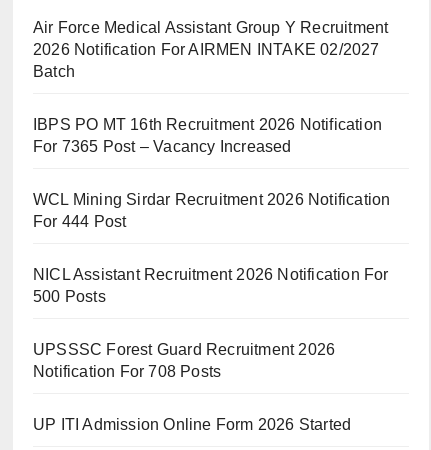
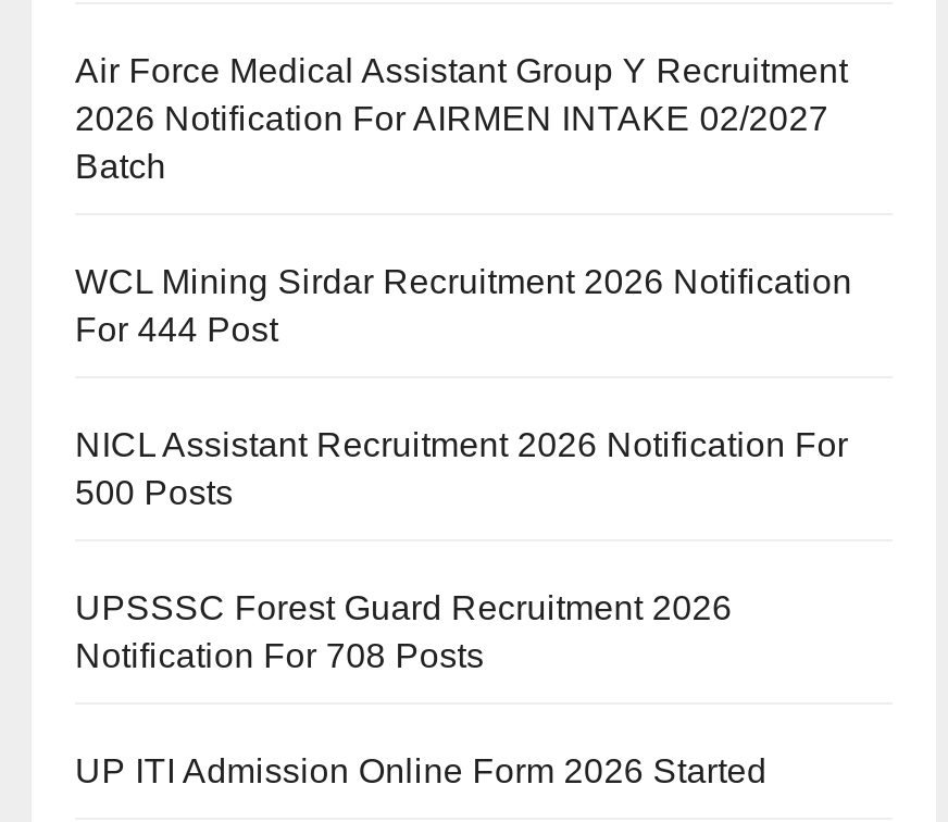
- IBPS PO MT 16th Recruitment 2026 Notification
- For 7365 Post – Vacancy Increased
